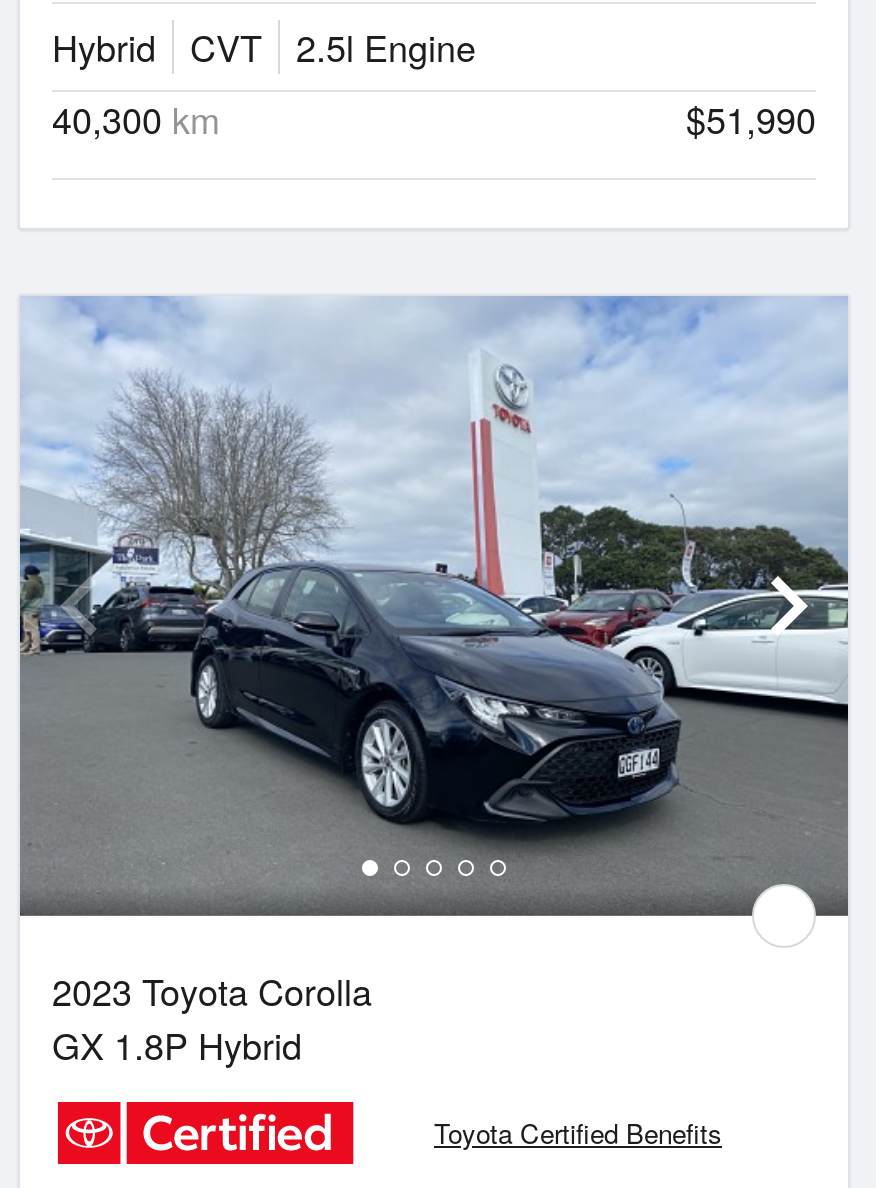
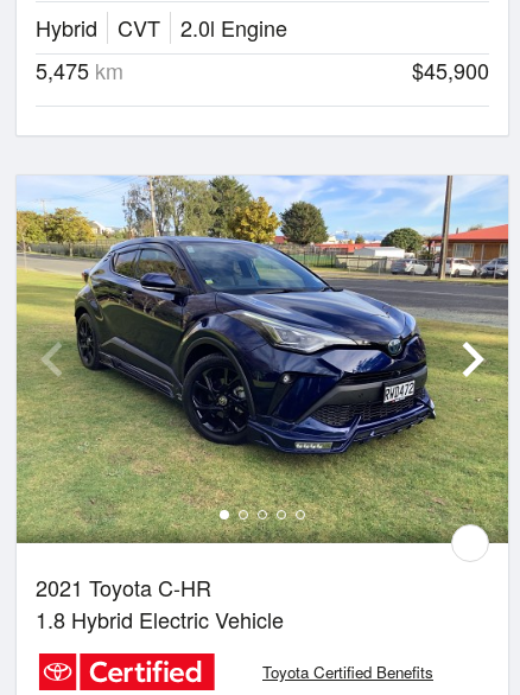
- 2.5l Engine
- 40,300 km
- $51,990
+ 2.0l Engine
+ 5,475 km
+ $45,900

- [image]
- 2023 Toyota Corolla
- GX 1.8P Hybrid
+ [image]
+ 2021 Toyota C-HR
+ 1.8 Hybrid Electric Vehicle
